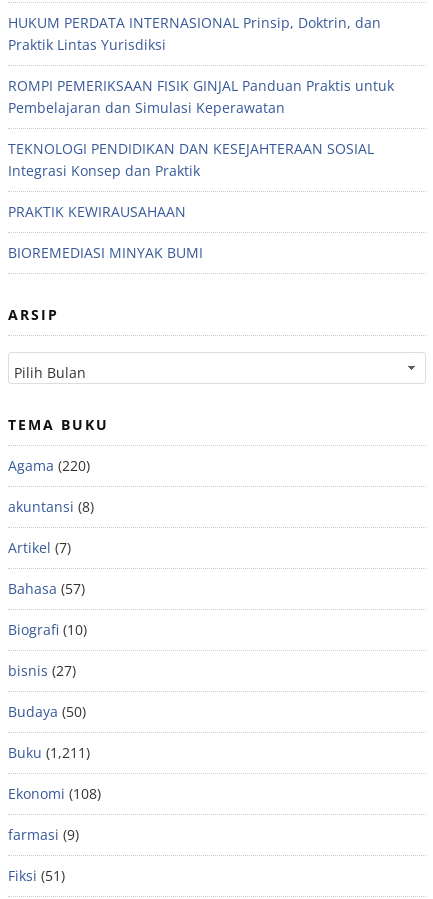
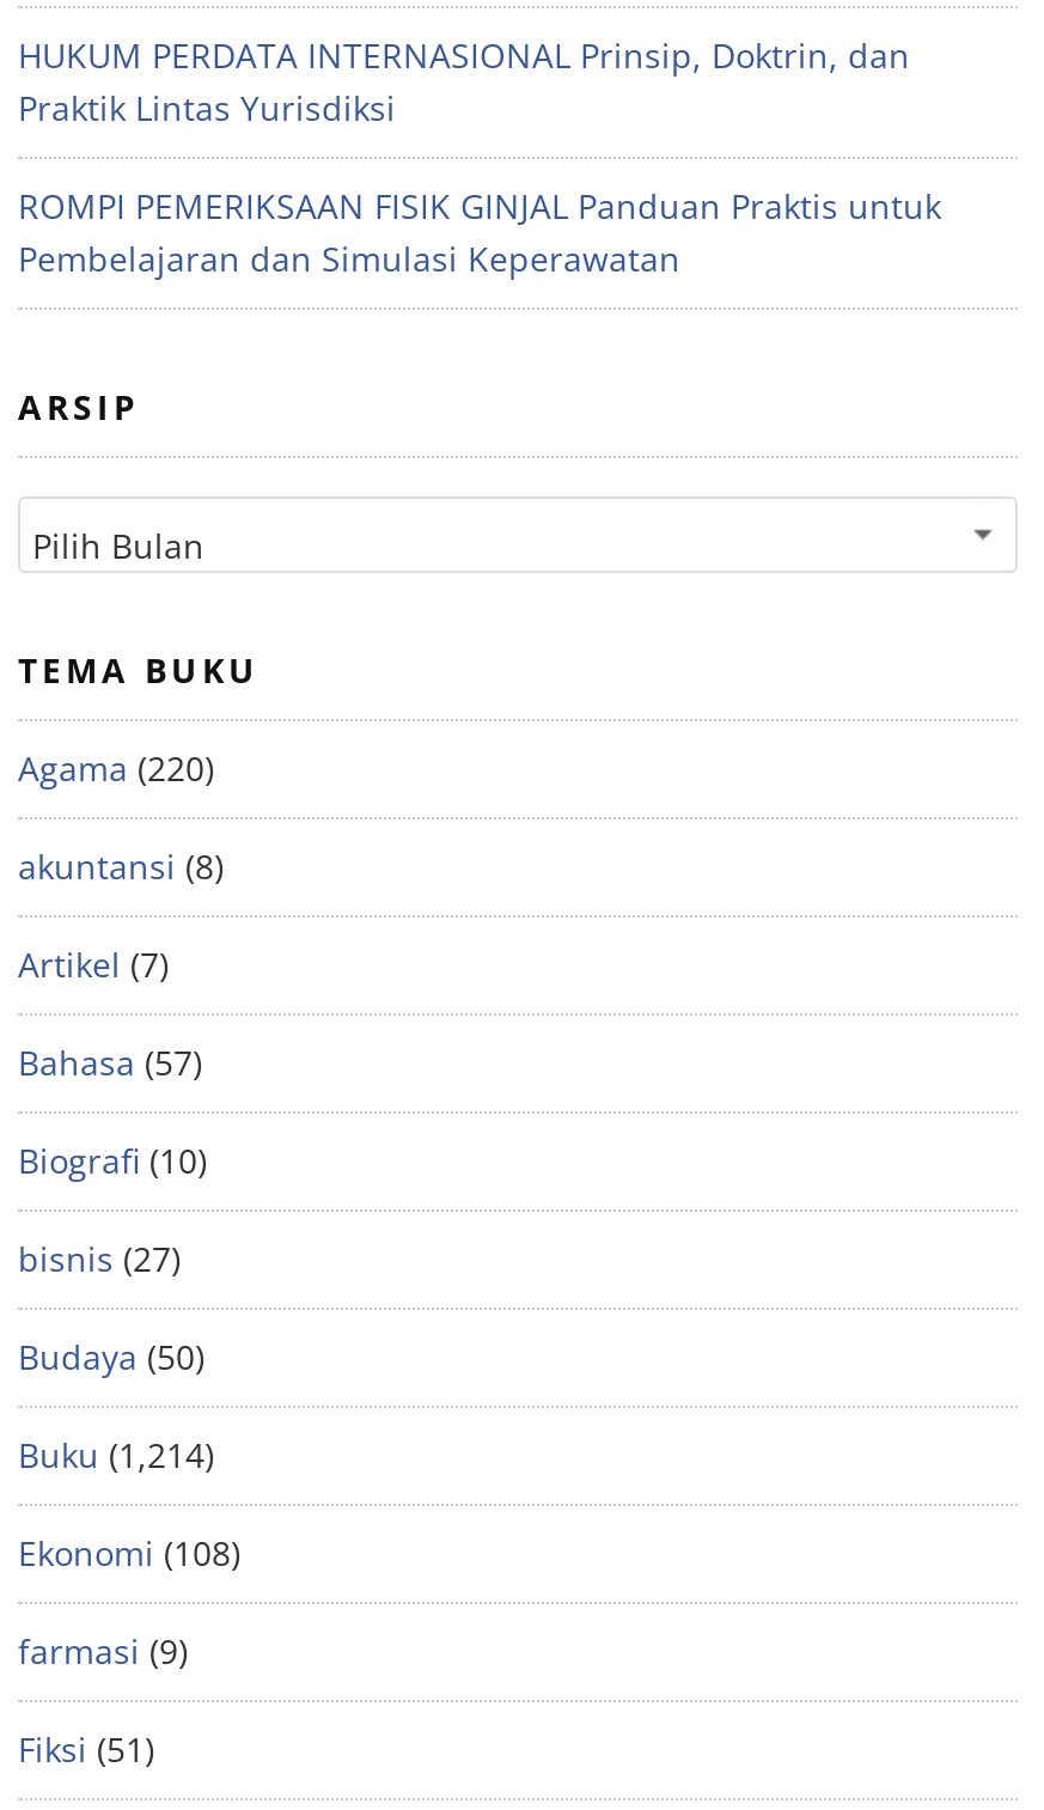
- TEKNOLOGI PENDIDIKAN DAN KESEJAHTERAAN SOSIAL
- Integrasi Konsep dan Praktik
- PRAKTIK KEWIRAUSAHAAN
- BIOREMEDIASI MINYAK BUMI

- Buku (1,211)
+ Buku (1,214)
